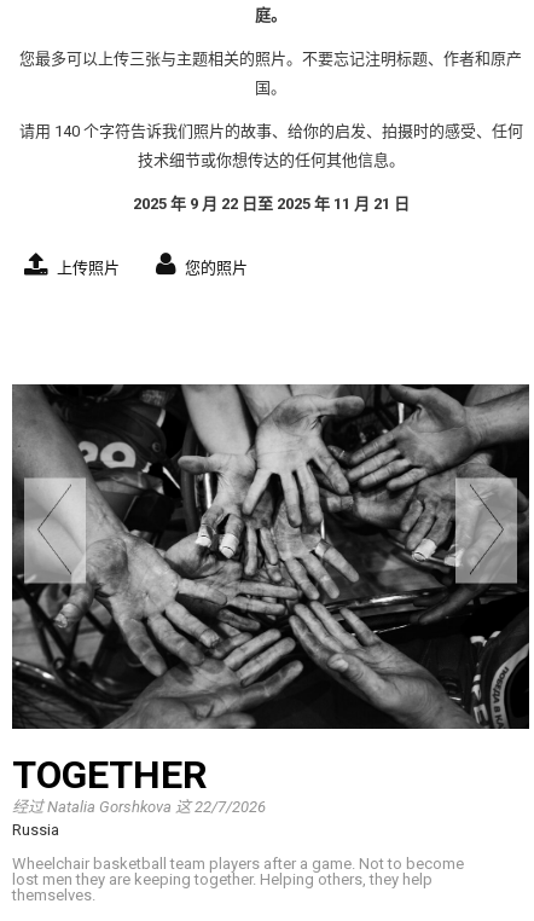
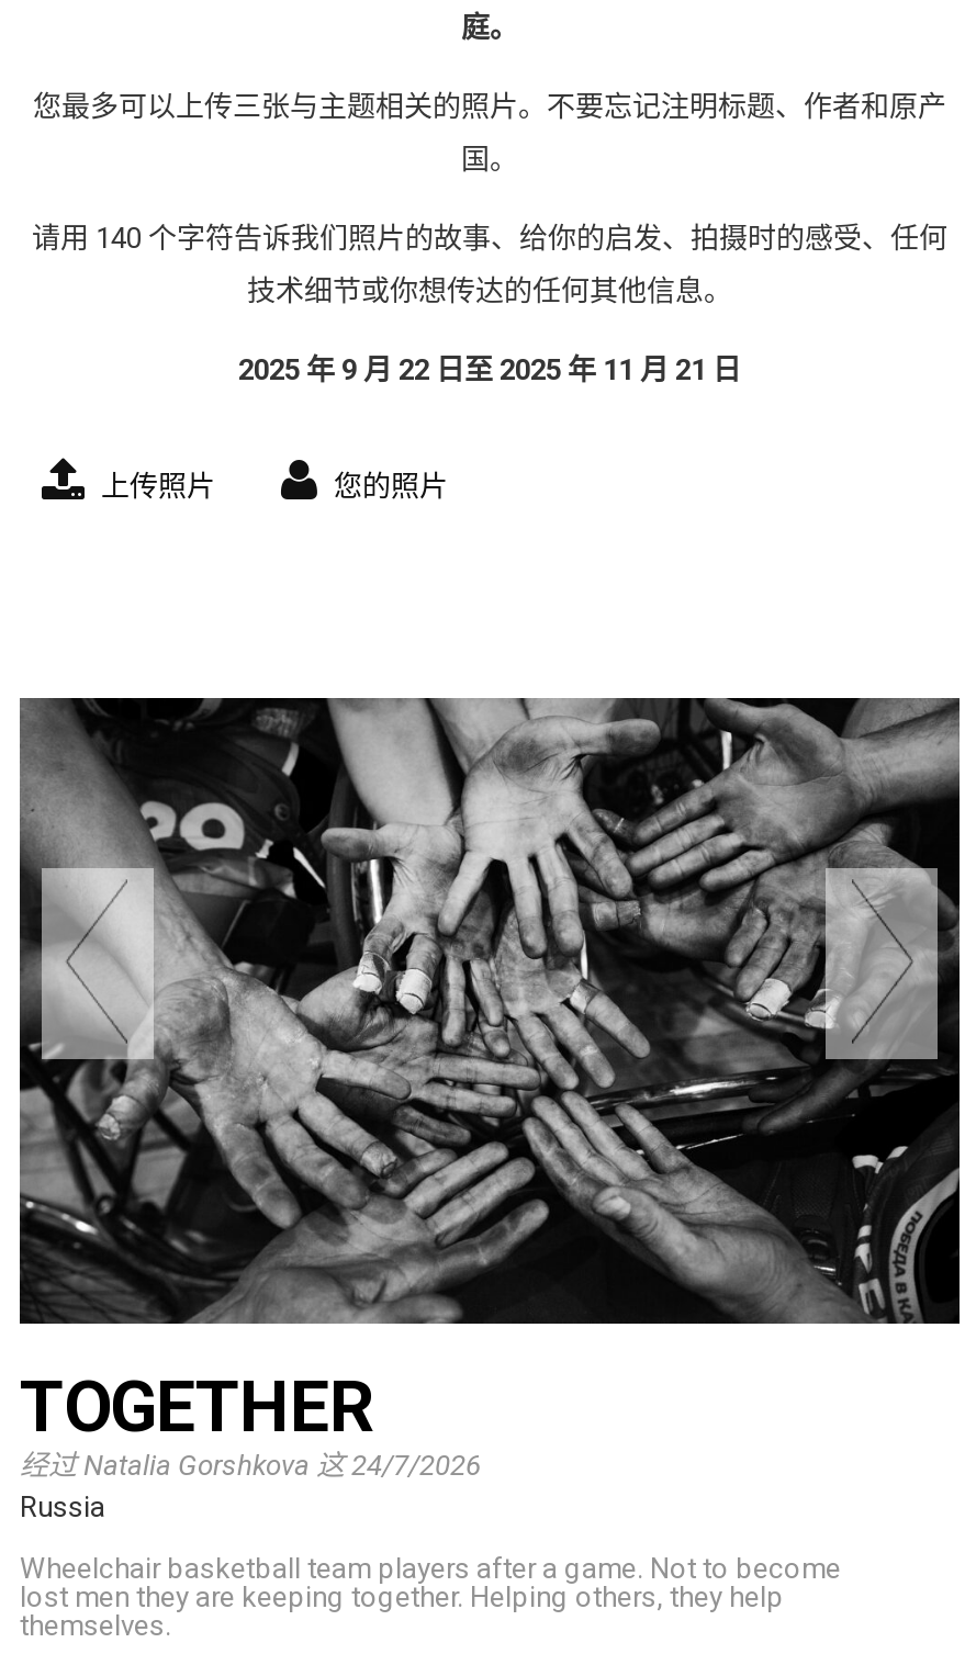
- 经过Natalia Gorshkova这22/7/2026
+ 经过Natalia Gorshkova这24/7/2026
